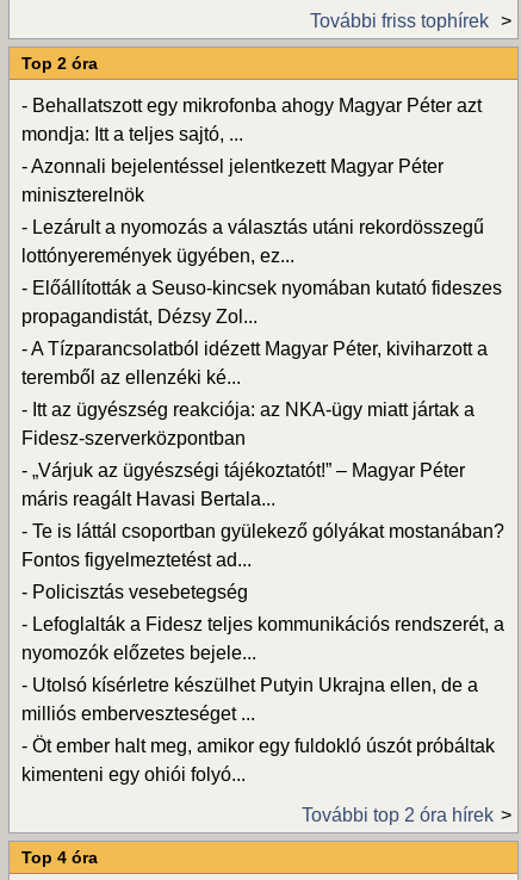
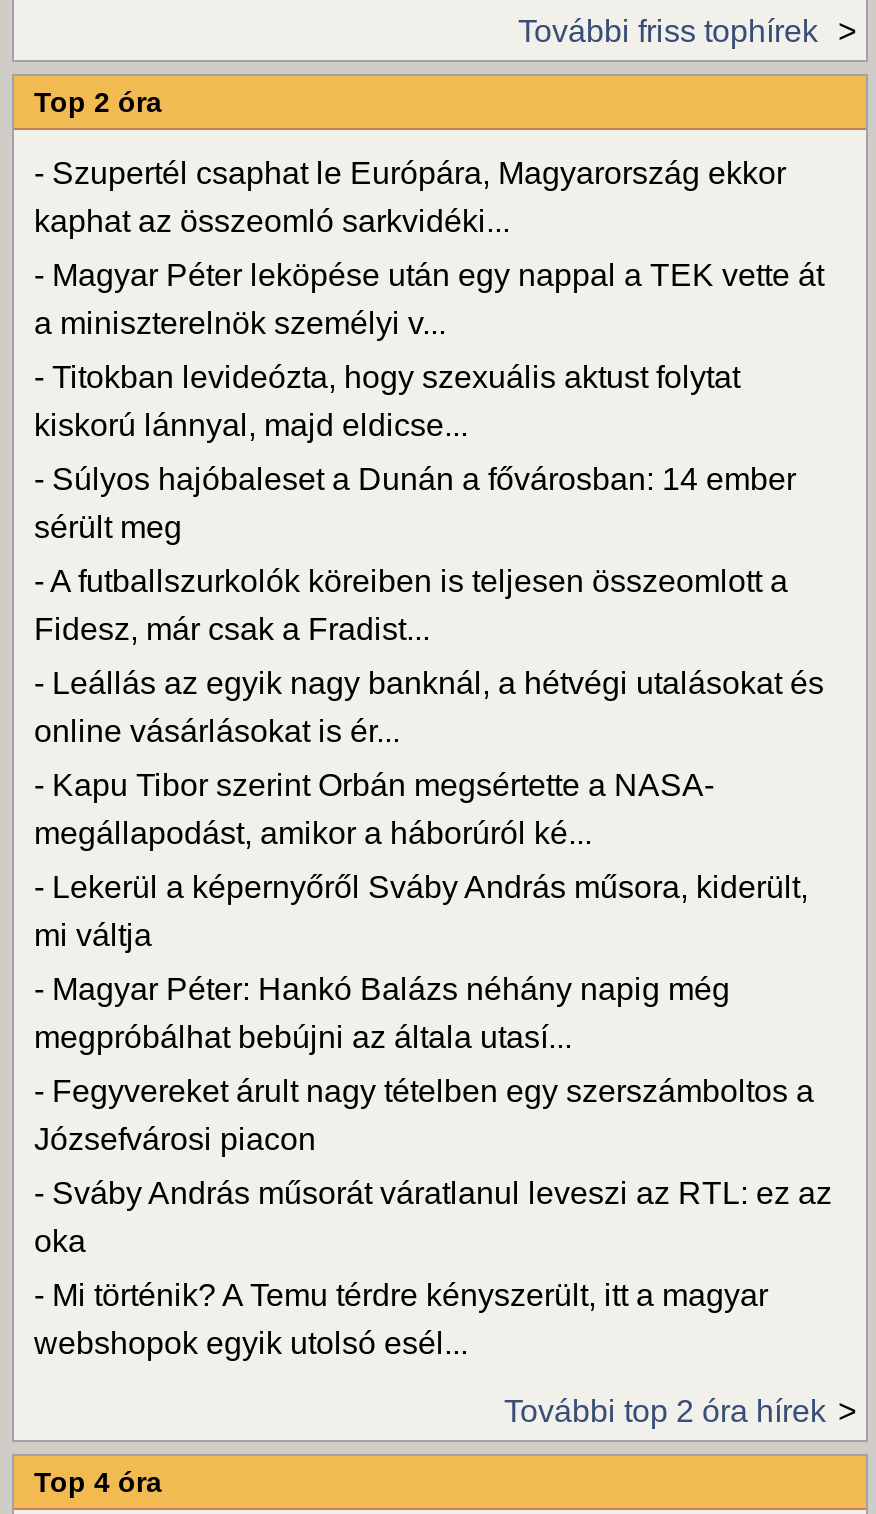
- - Behallatszott egy mikrofonba ahogy Magyar Péter azt
- mondja: Itt a teljes sajtó, ...
+ - Szupertél csaphat le Európára, Magyarország ekkor
+ kaphat az összeomló sarkvidéki...

- - Azonnali bejelentéssel jelentkezett Magyar Péter
- miniszterelnök
+ - Magyar Péter leköpése után egy nappal a TEK vette át
+ a miniszterelnök személyi v...

- - Lezárult a nyomozás a választás utáni rekordösszegű
- lottónyeremények ügyében, ez...
+ - Titokban levideózta, hogy szexuális aktust folytat
+ kiskorú lánnyal, majd eldicse...

- - Előállították a Seuso-kincsek nyomában kutató fideszes
- propagandistát, Dézsy Zol...
+ - Súlyos hajóbaleset a Dunán a fővárosban: 14 ember
+ sérült meg

- - A Tízparancsolatból idézett Magyar Péter, kiviharzott a
- teremből az ellenzéki ké...
+ - A futballszurkolók köreiben is teljesen összeomlott a
+ Fidesz, már csak a Fradist...

- - Itt az ügyészség reakciója: az NKA-ügy miatt jártak a
- Fidesz-szerverközpontban
+ - Leállás az egyik nagy banknál, a hétvégi utalásokat és
+ online vásárlásokat is ér...

- - „Várjuk az ügyészségi tájékoztatót!” – Magyar Péter
- máris reagált Havasi Bertala...
+ - Kapu Tibor szerint Orbán megsértette a NASA-
+ megállapodást, amikor a háborúról ké...

- - Te is láttál csoportban gyülekező gólyákat mostanában?
- Fontos figyelmeztetést ad...
+ - Lekerül a képernyőről Sváby András műsora, kiderült,
+ mi váltja

- - Policisztás vesebetegség
+ - Magyar Péter: Hankó Balázs néhány napig még
+ megpróbálhat bebújni az általa utasí...

- - Lefoglalták a Fidesz teljes kommunikációs rendszerét, a
- nyomozók előzetes bejele...
+ - Fegyvereket árult nagy tételben egy szerszámboltos a
+ Józsefvárosi piacon

- - Utolsó kísérletre készülhet Putyin Ukrajna ellen, de a
- milliós emberveszteséget ...
+ - Sváby András műsorát váratlanul leveszi az RTL: ez az
+ oka

- - Öt ember halt meg, amikor egy fuldokló úszót próbáltak
- kimenteni egy ohiói folyó...
+ - Mi történik? A Temu térdre kényszerült, itt a magyar
+ webshopok egyik utolsó esél...
